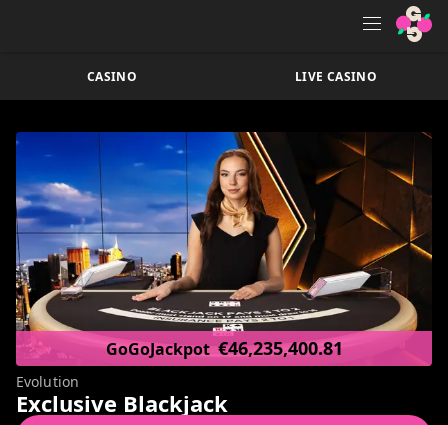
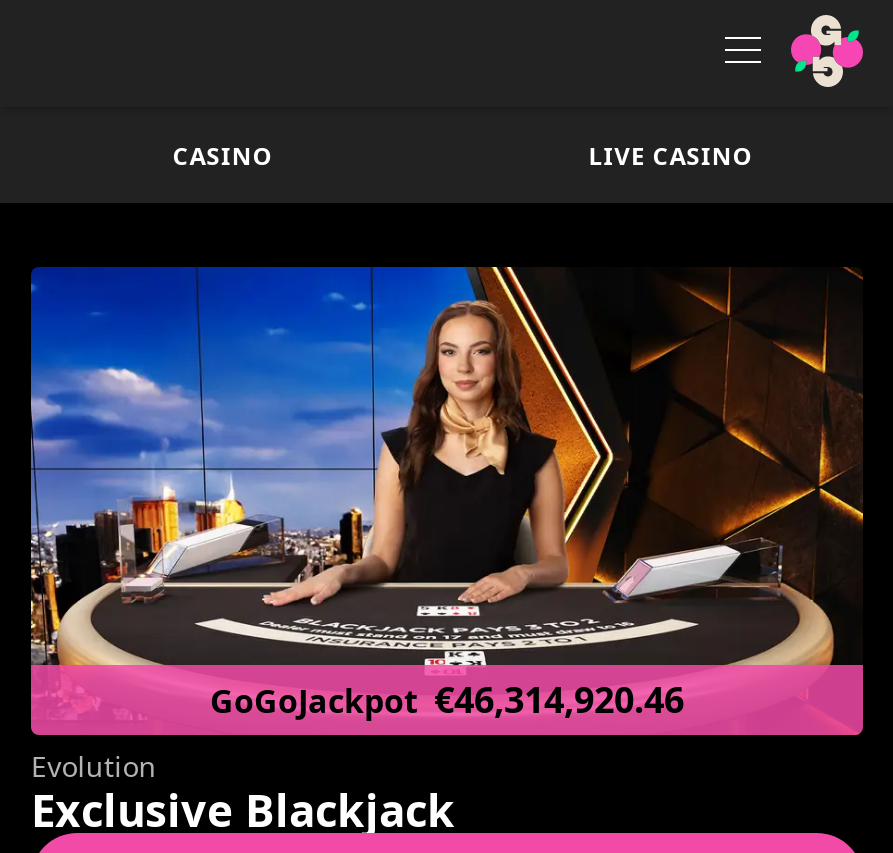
- GoGoJackpot €46,235,400.81
+ GoGoJackpot €46,314,920.46
